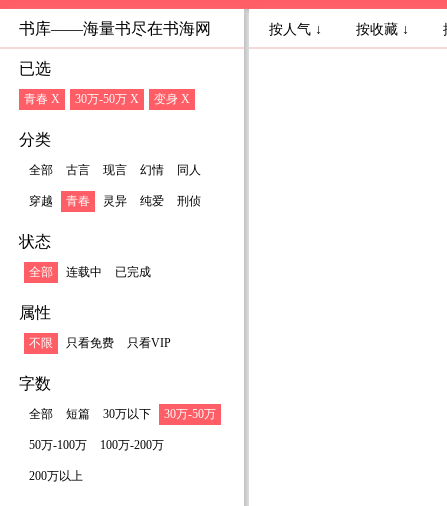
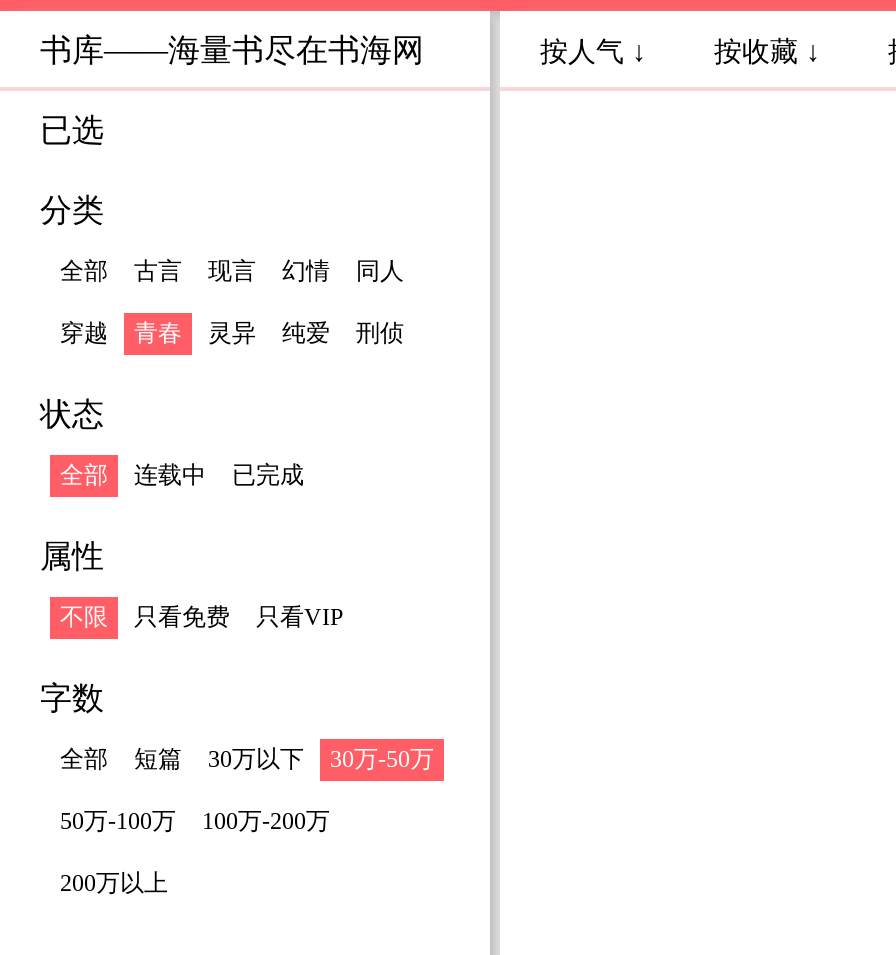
- 青春 X
- 30万-50万 X
- 变身 X
